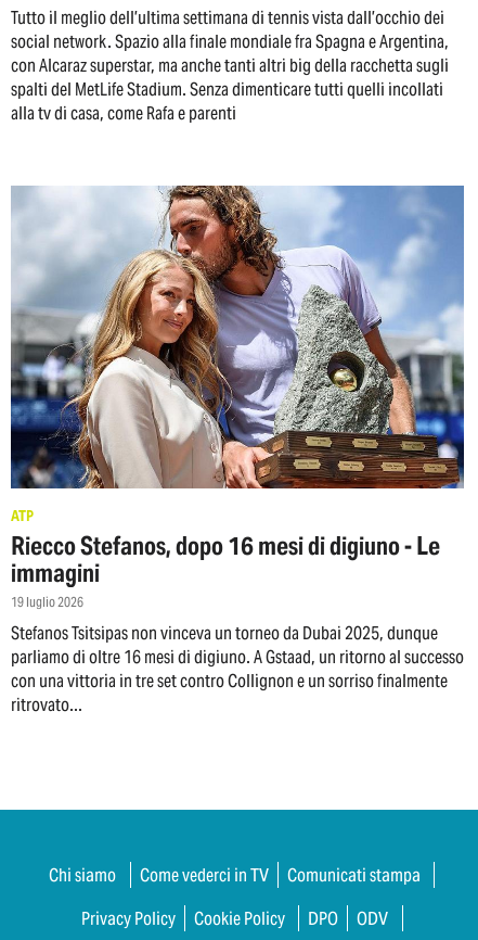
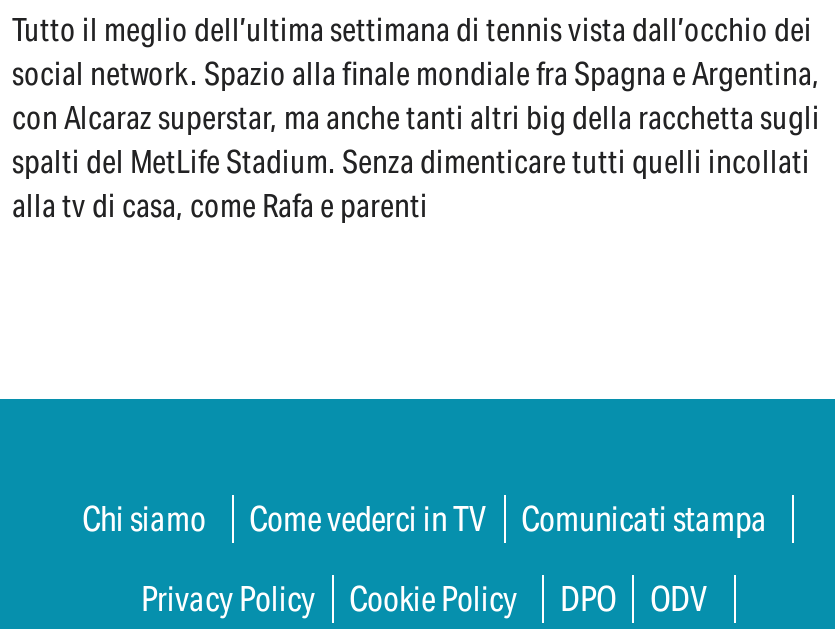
- [image]
- ATP
- Riecco Stefanos, dopo 16 mesi di digiuno - Le
- immagini
- 19 luglio 2026
- Stefanos Tsitsipas non vinceva un torneo da Dubai 2025, dunque
- parliamo di oltre 16 mesi di digiuno. A Gstaad, un ritorno al successo
- con una vittoria in tre set contro Collignon e un sorriso finalmente
- ritrovato...
